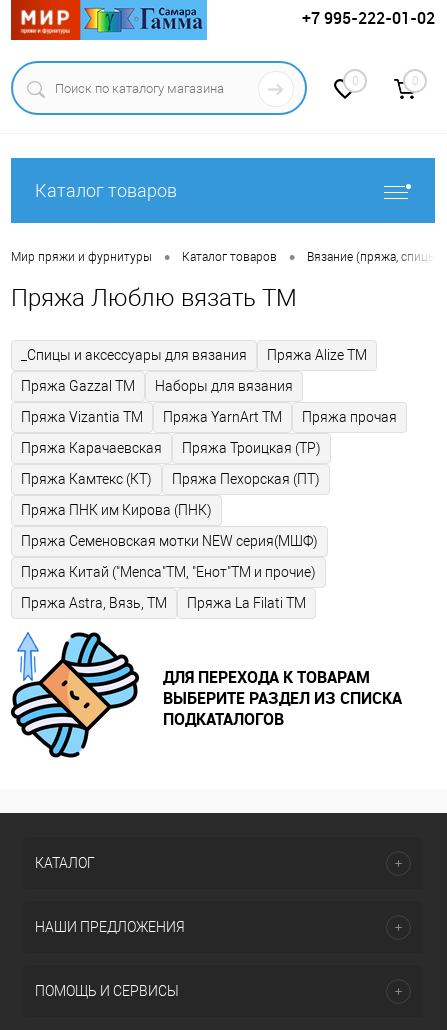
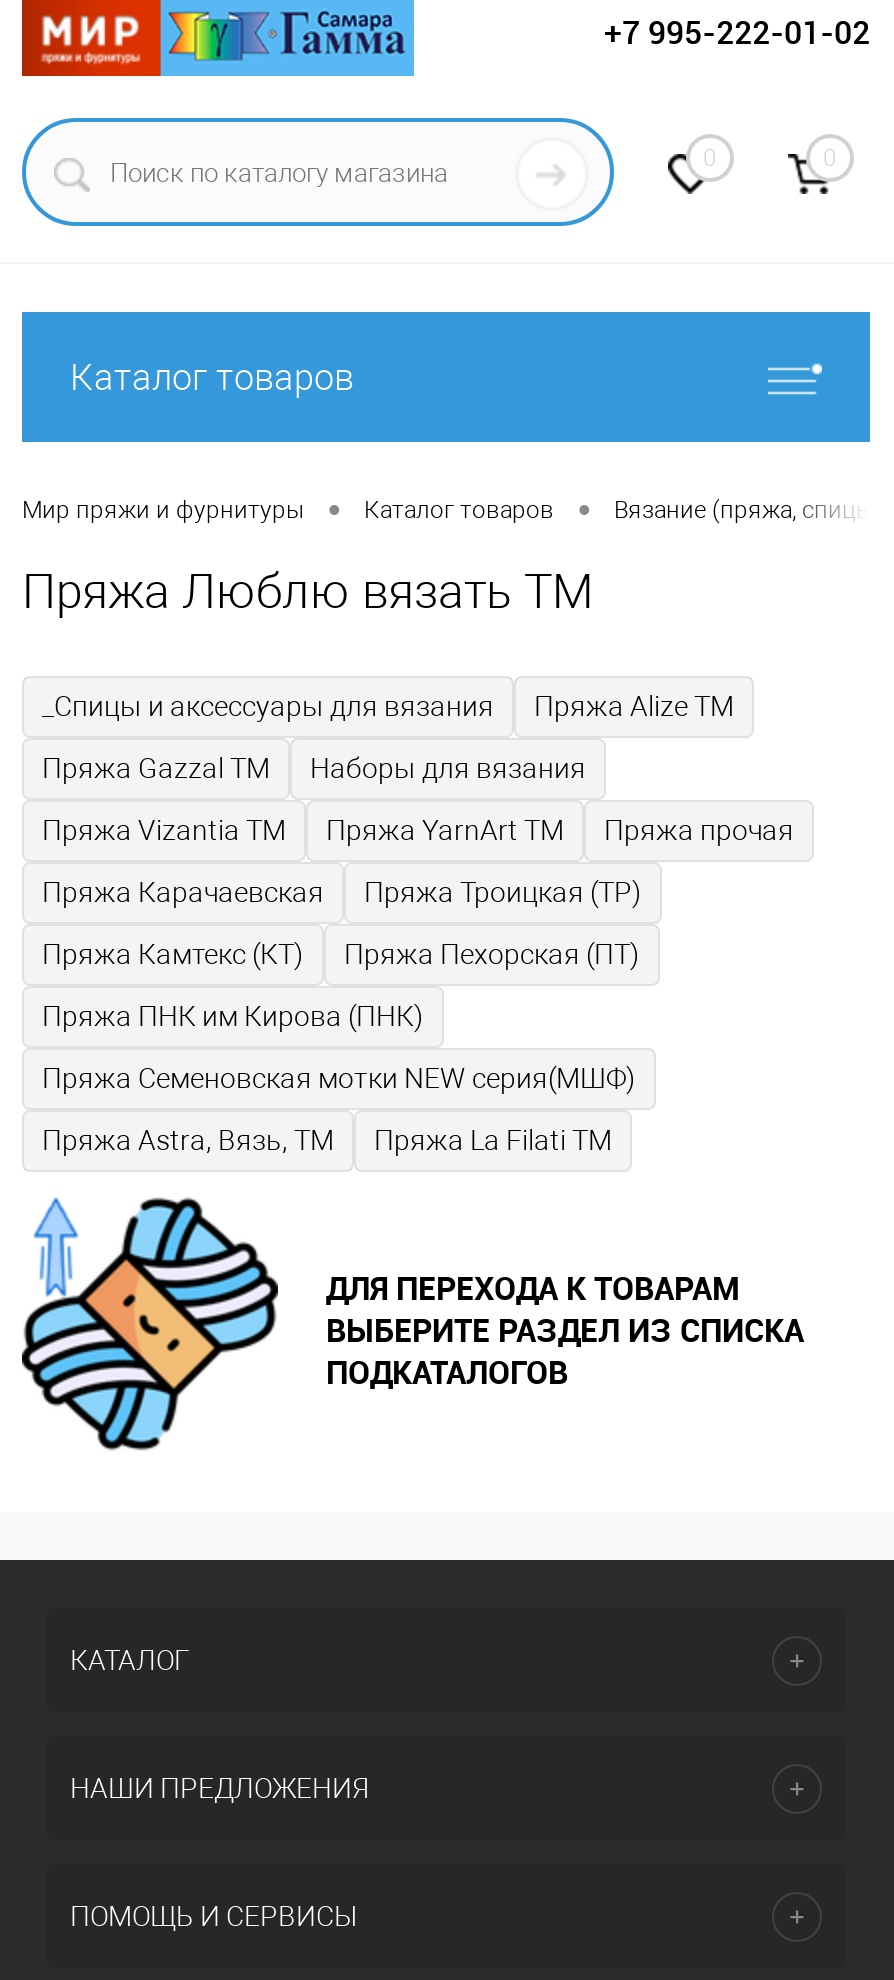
- Пряжа Китай ("Menca"ТМ, "Енот"ТМ и прочие)
